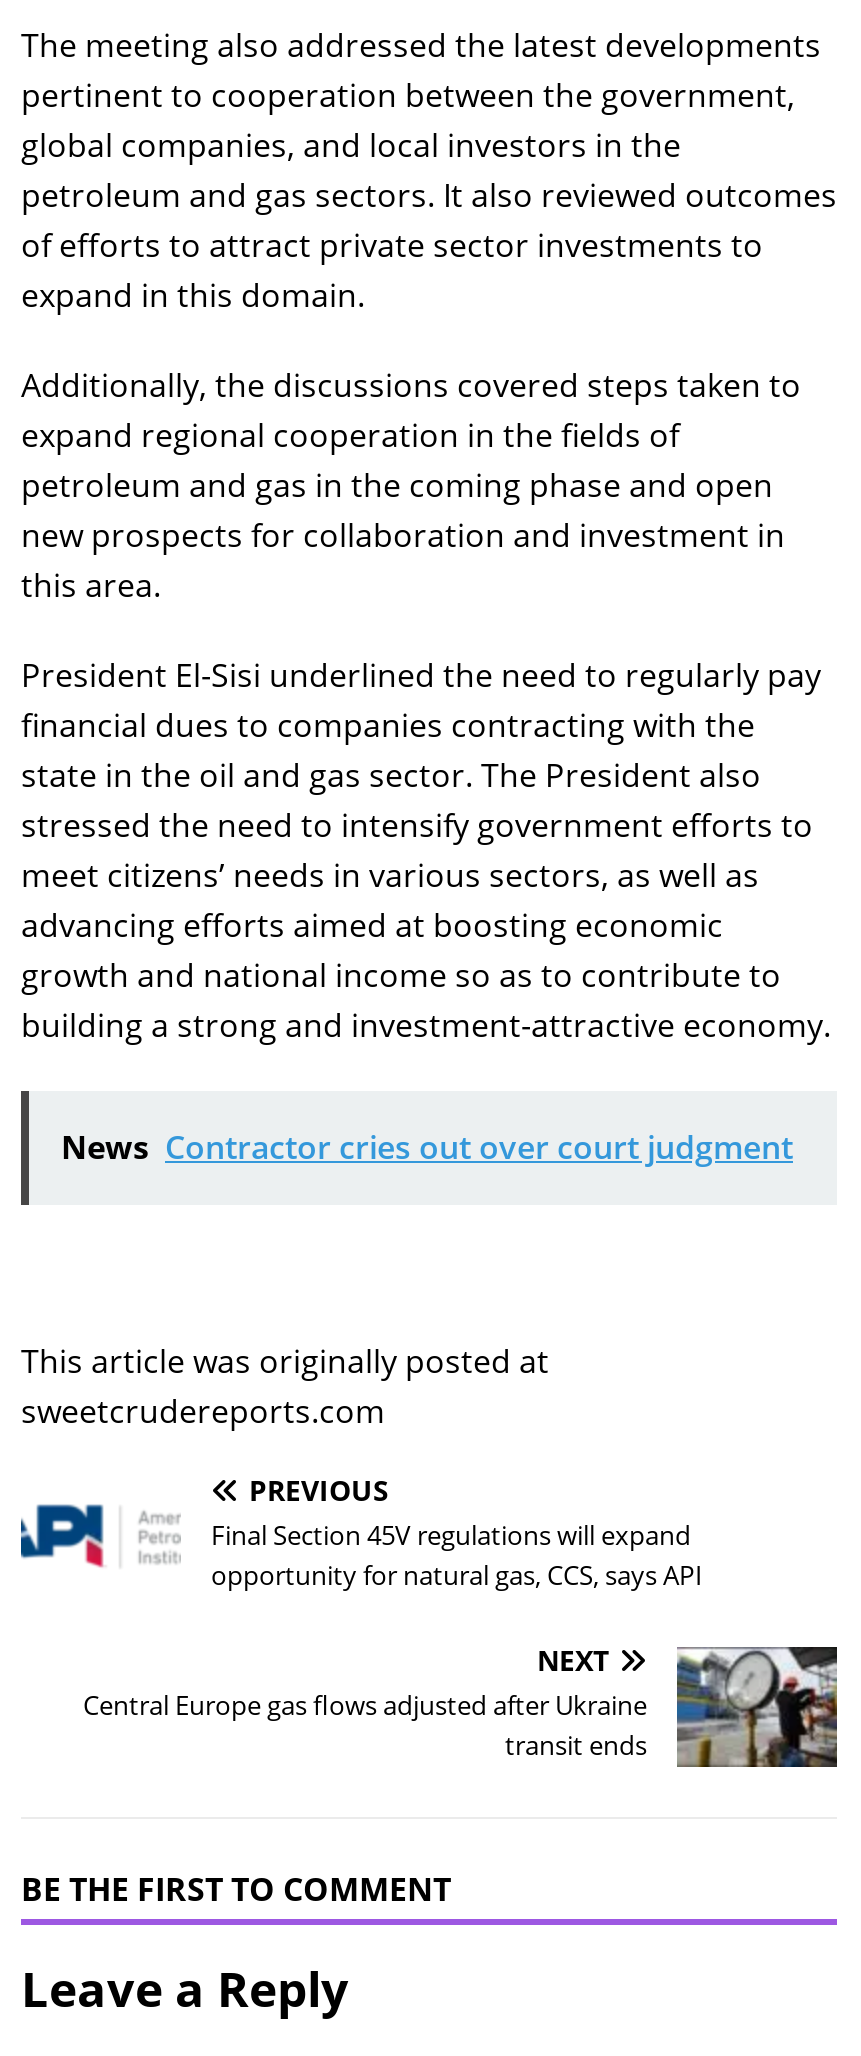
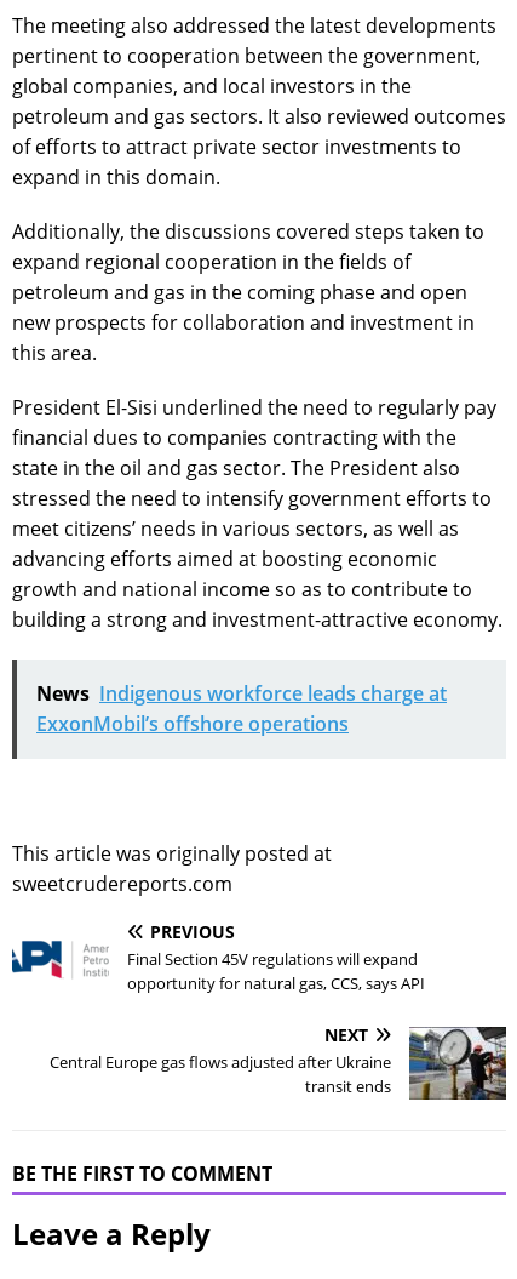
- News Contractor cries out over court judgment
+ News Indigenous workforce leads charge at
+ ExxonMobil’s offshore operations
